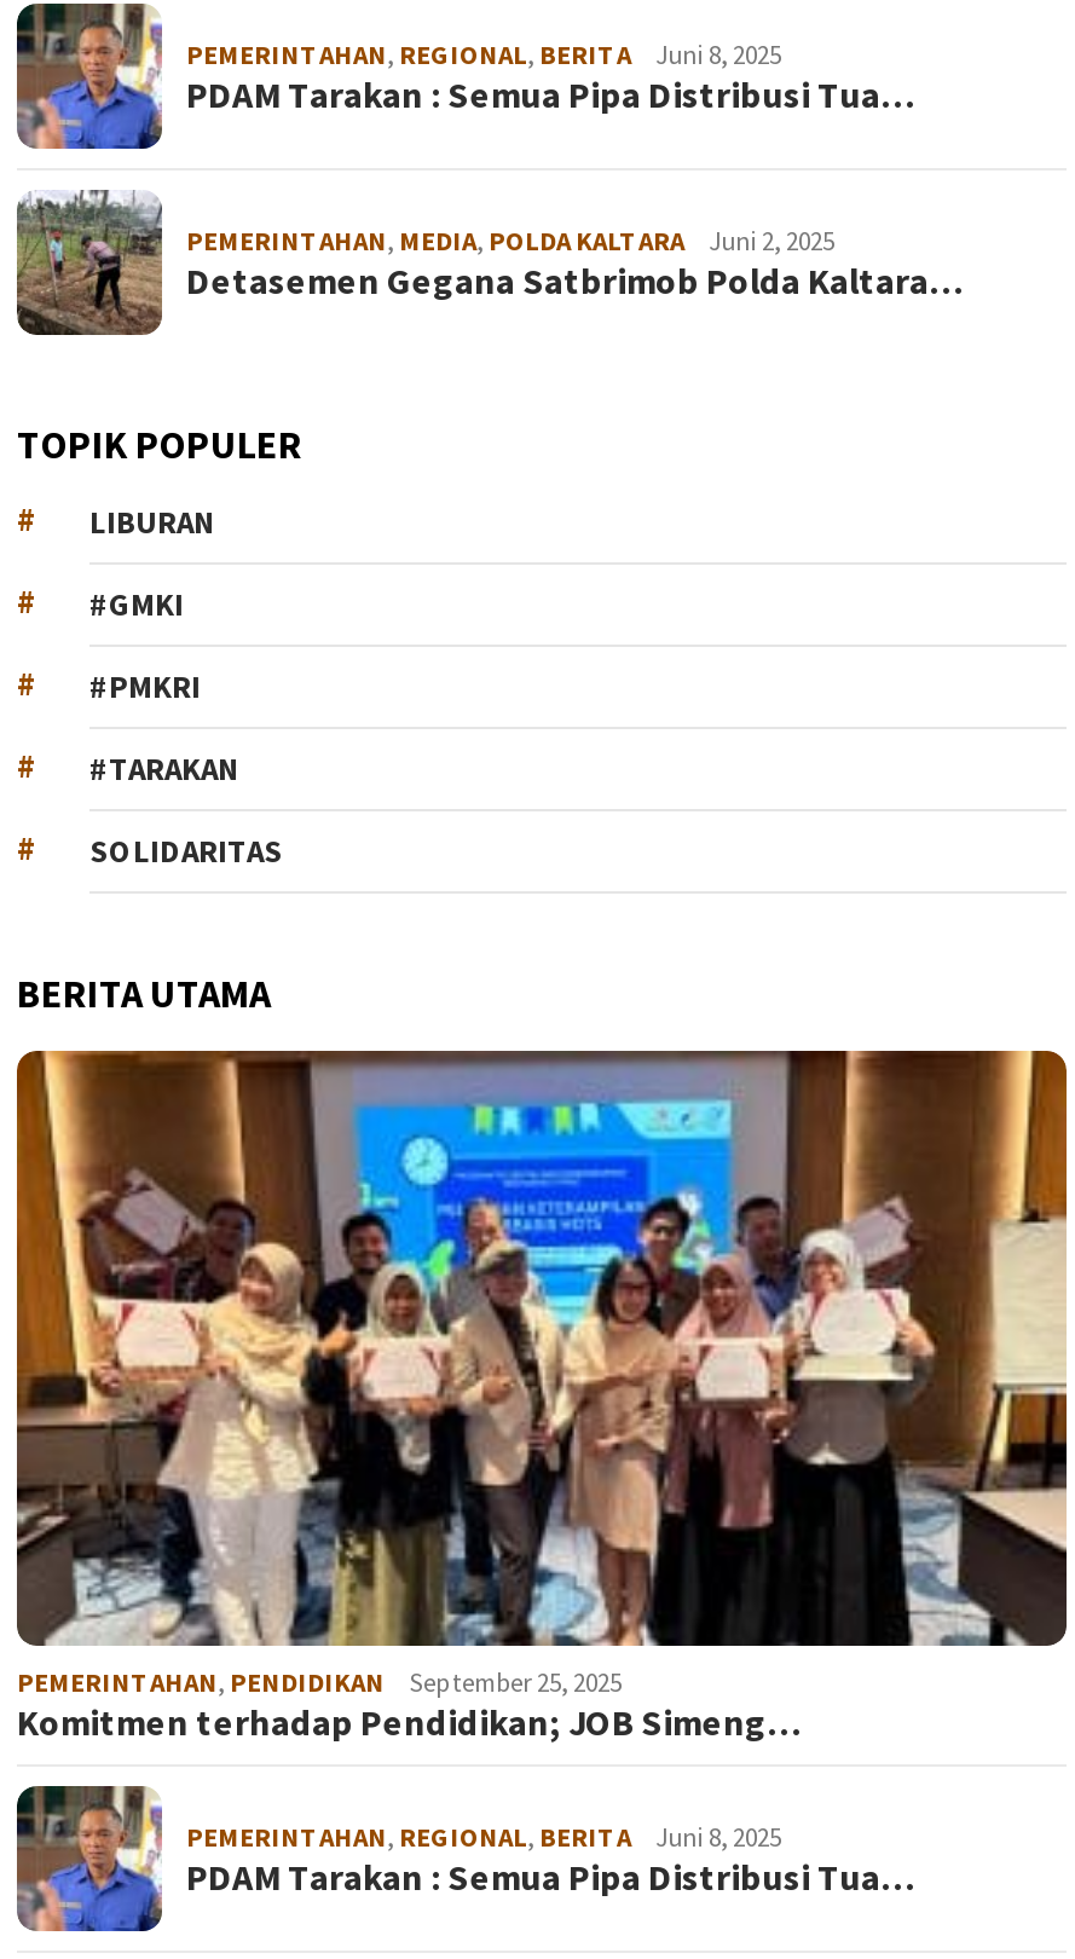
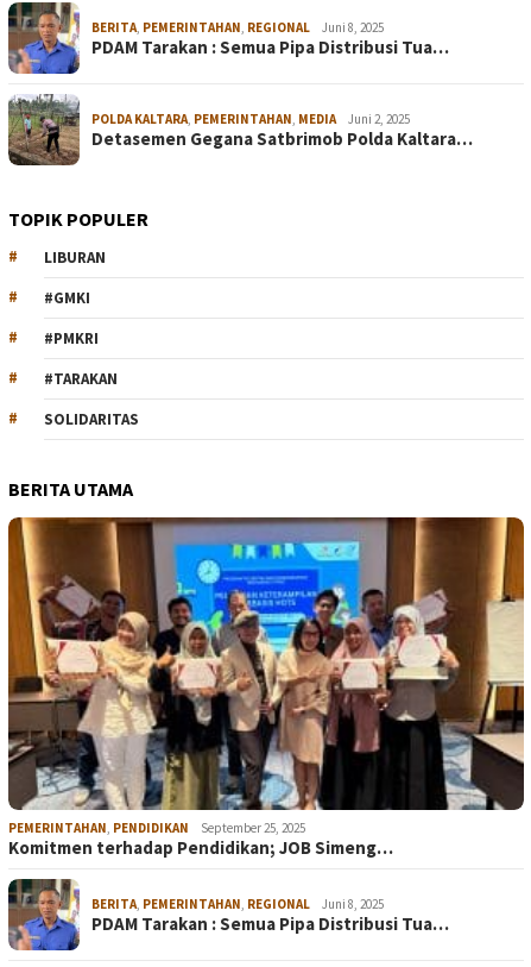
- PEMERINTAHAN, REGIONAL, BERITA
+ BERITA, PEMERINTAHAN, REGIONAL

- PEMERINTAHAN, MEDIA, POLDA KALTARA
+ POLDA KALTARA, PEMERINTAHAN, MEDIA

- PEMERINTAHAN, REGIONAL, BERITA
+ BERITA, PEMERINTAHAN, REGIONAL
